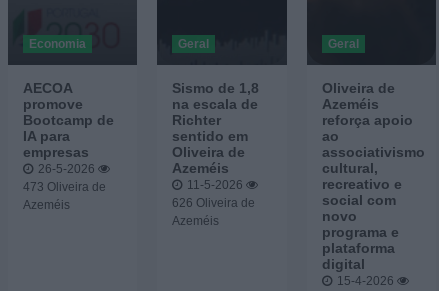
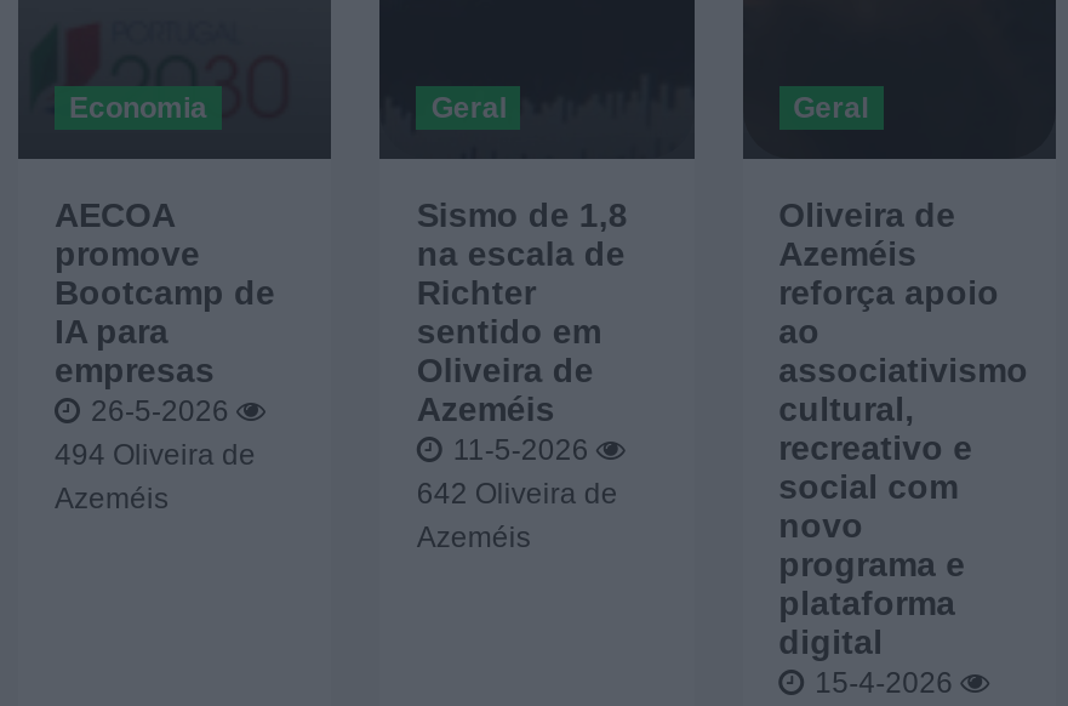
- 473 Oliveira de
+ 494 Oliveira de

- 626 Oliveira de
+ 642 Oliveira de
